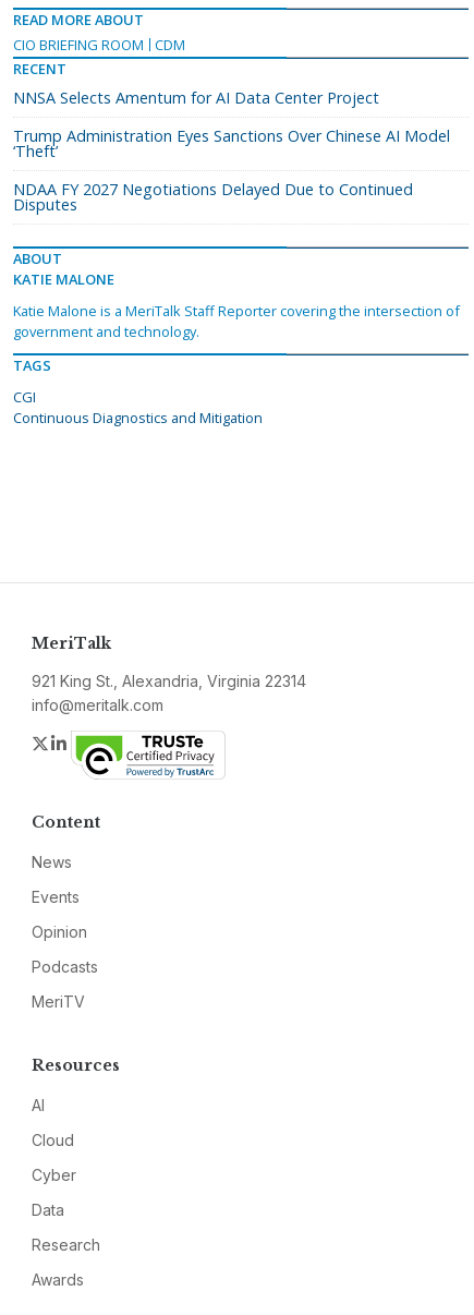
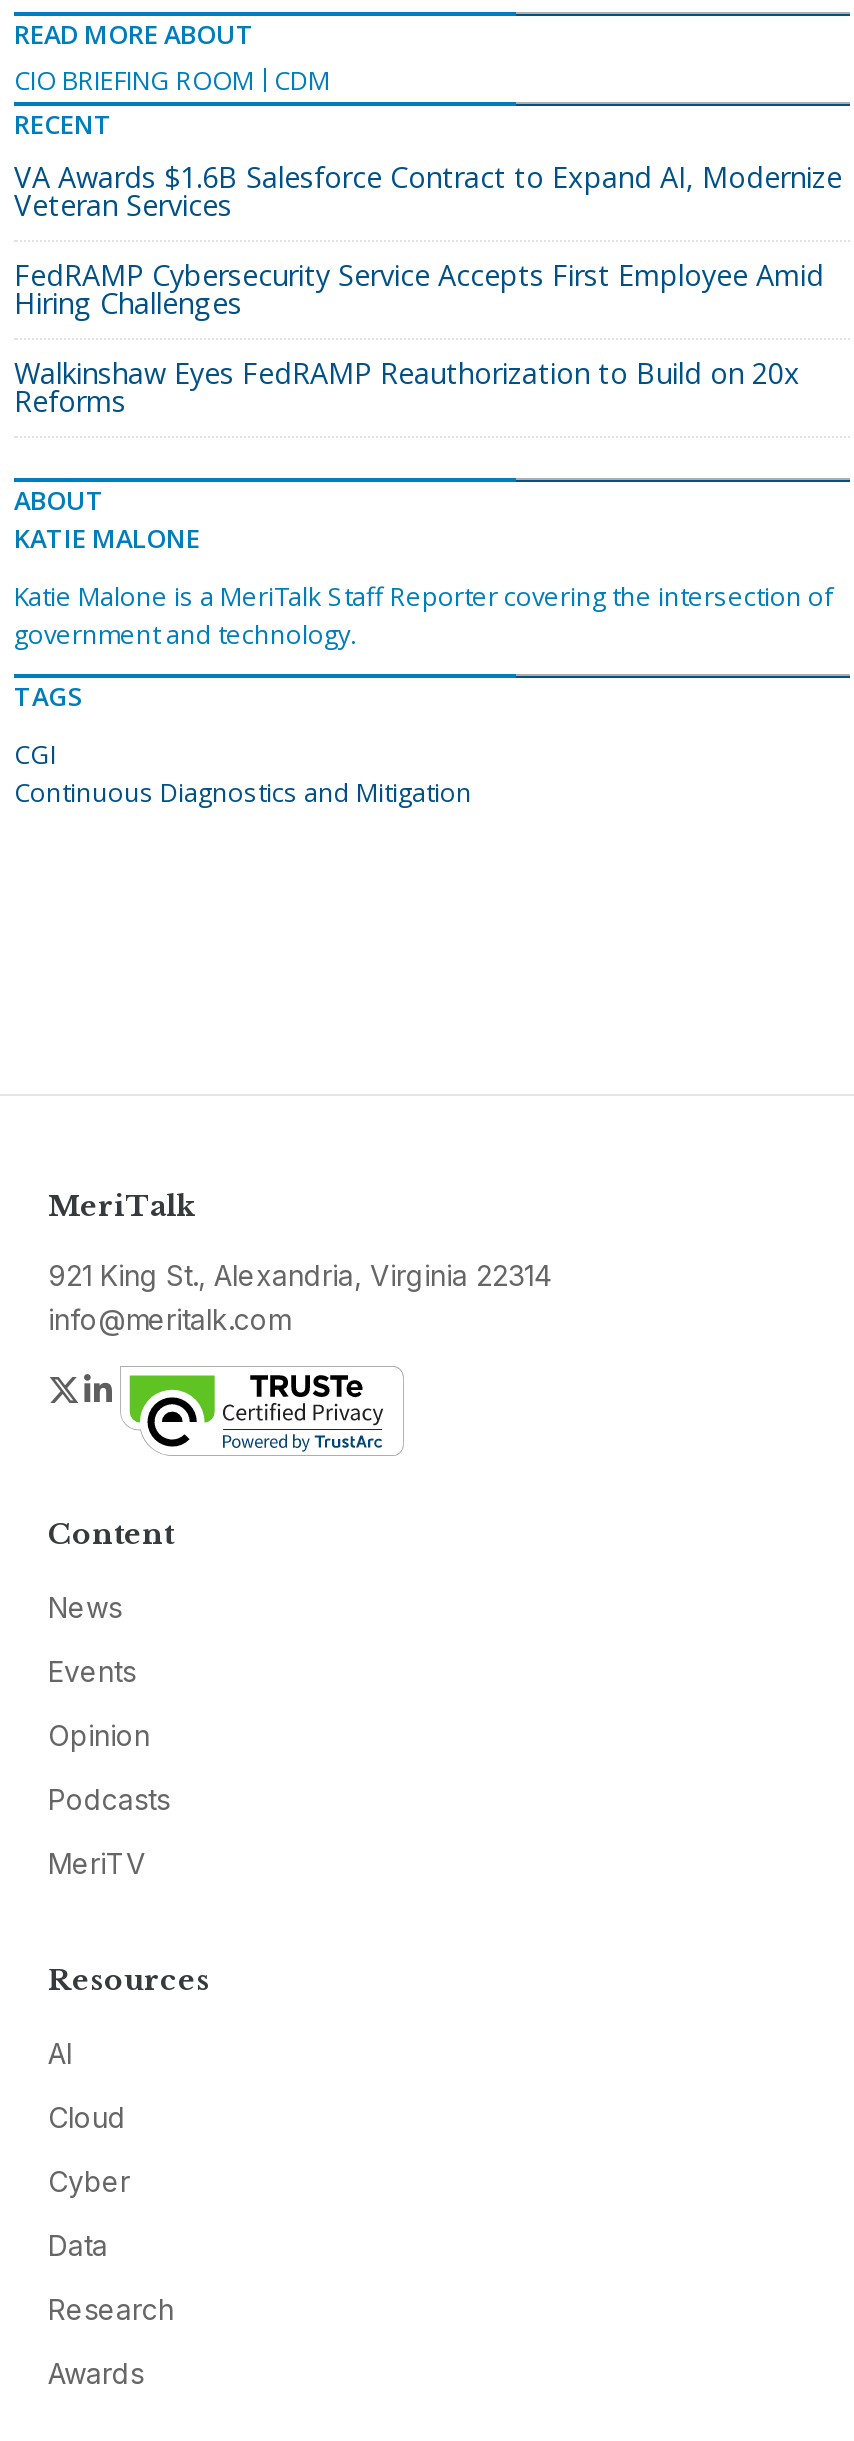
- NNSA Selects Amentum for AI Data Center Project
+ VA Awards $1.6B Salesforce Contract to Expand AI, Modernize
+ Veteran Services

- Trump Administration Eyes Sanctions Over Chinese AI Model
- ‘Theft’
+ FedRAMP Cybersecurity Service Accepts First Employee Amid
+ Hiring Challenges

- NDAA FY 2027 Negotiations Delayed Due to Continued
- Disputes
+ Walkinshaw Eyes FedRAMP Reauthorization to Build on 20x
+ Reforms
